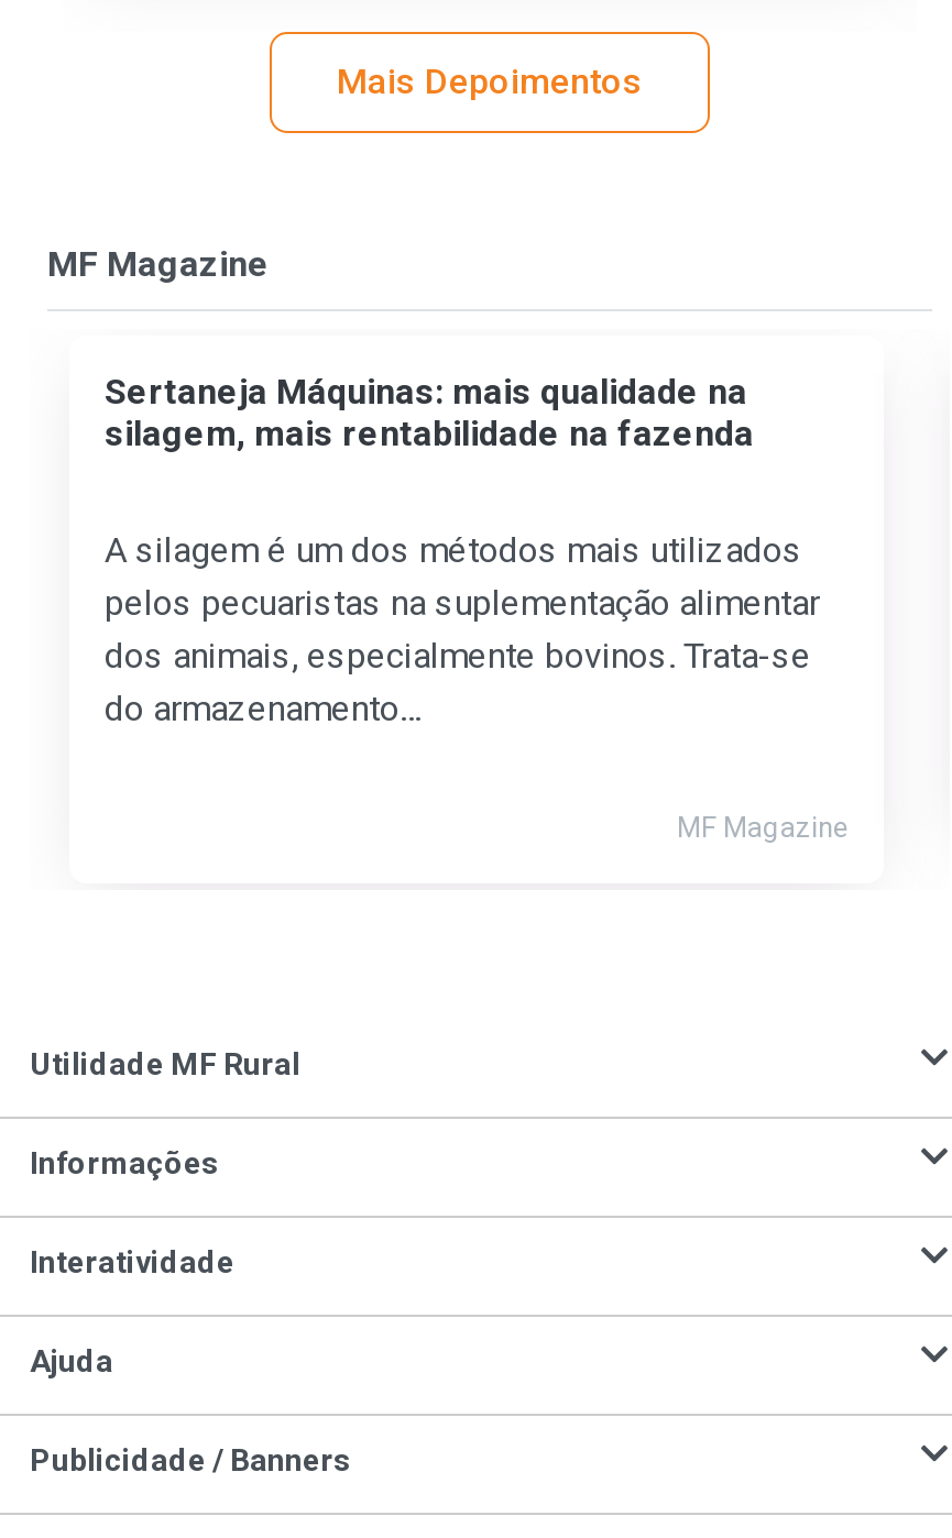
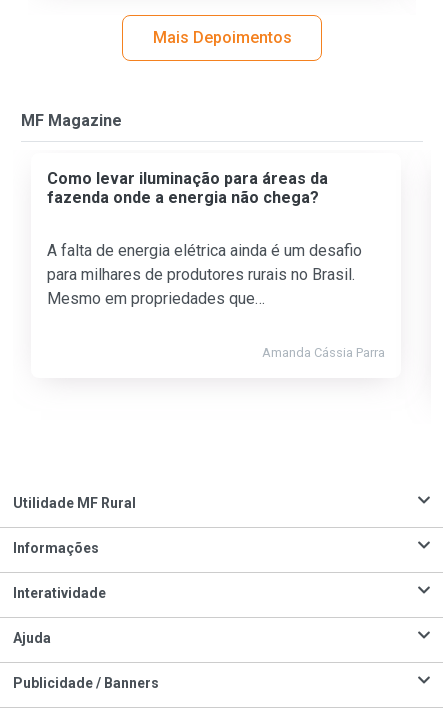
- Sertaneja Máquinas: mais qualidade na
- silagem, mais rentabilidade na fazenda
+ Como levar iluminação para áreas da
+ fazenda onde a energia não chega?

- A silagem é um dos métodos mais utilizados
- pelos pecuaristas na suplementação alimentar
- dos animais, especialmente bovinos. Trata-se
- do armazenamento…
+ A falta de energia elétrica ainda é um desafio
+ para milhares de produtores rurais no Brasil.
+ Mesmo em propriedades que…

- MF Magazine
+ Amanda Cássia Parra
